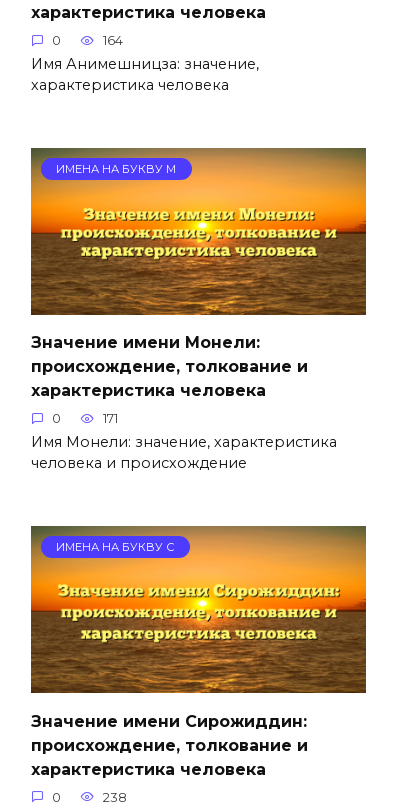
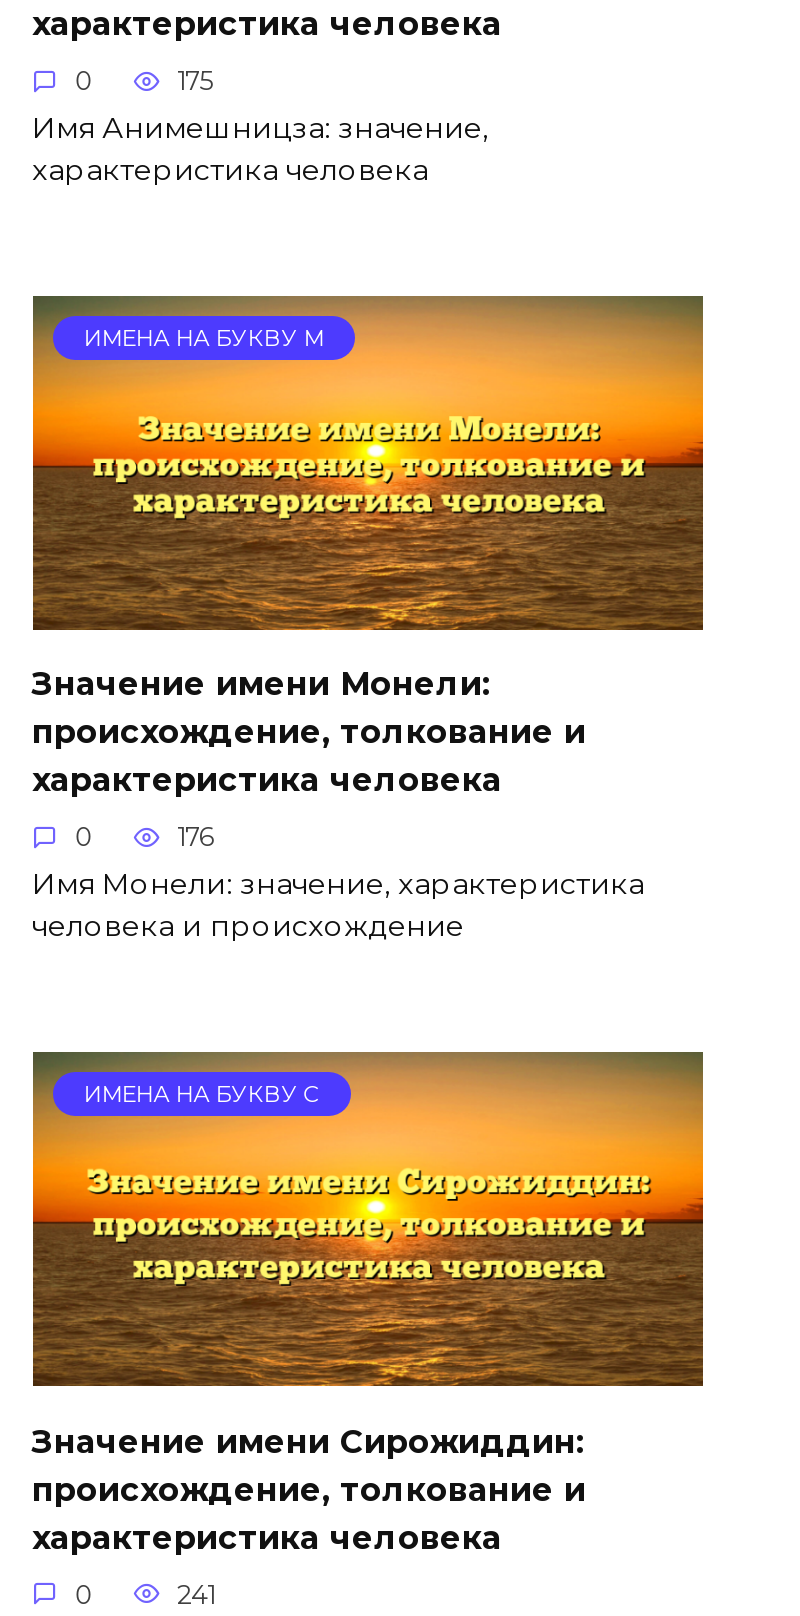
- 164
+ 175

- 171
+ 176

- 238
+ 241
